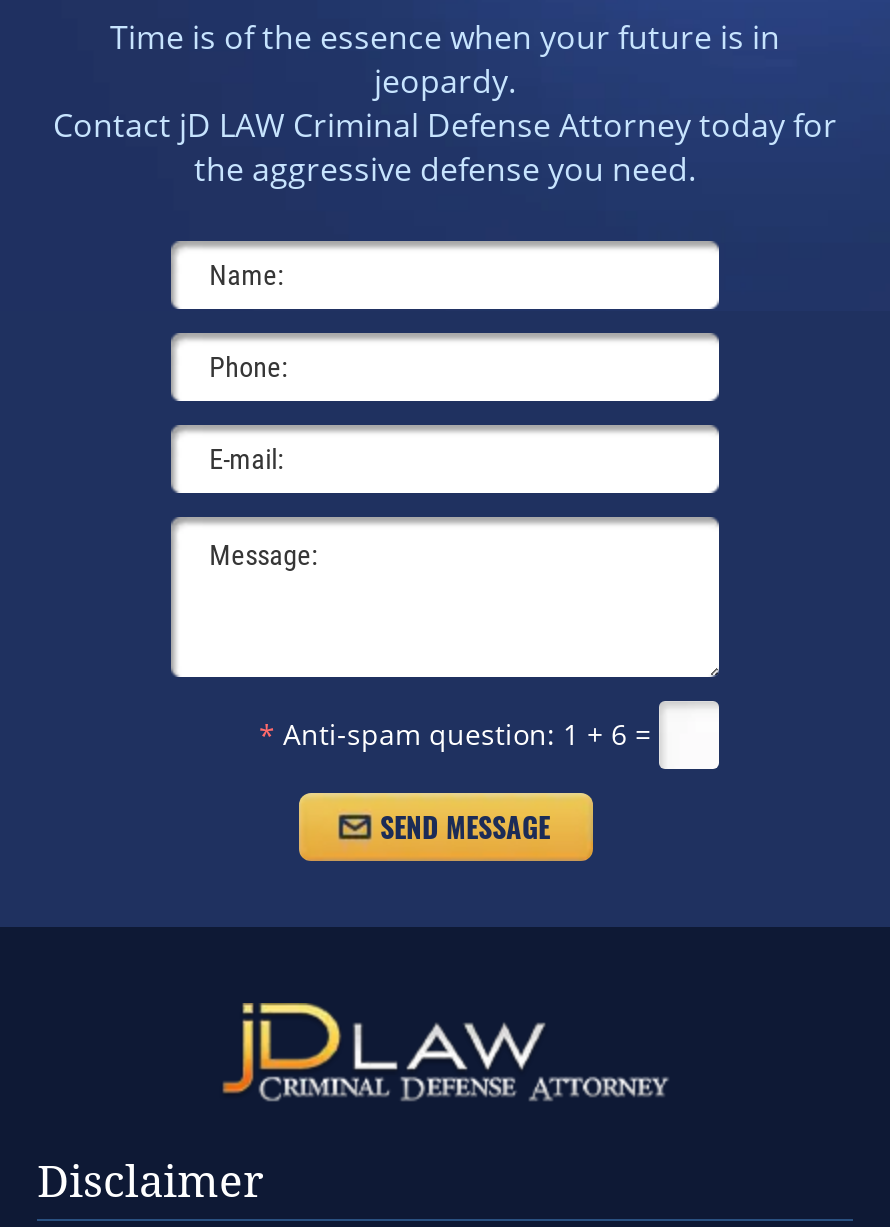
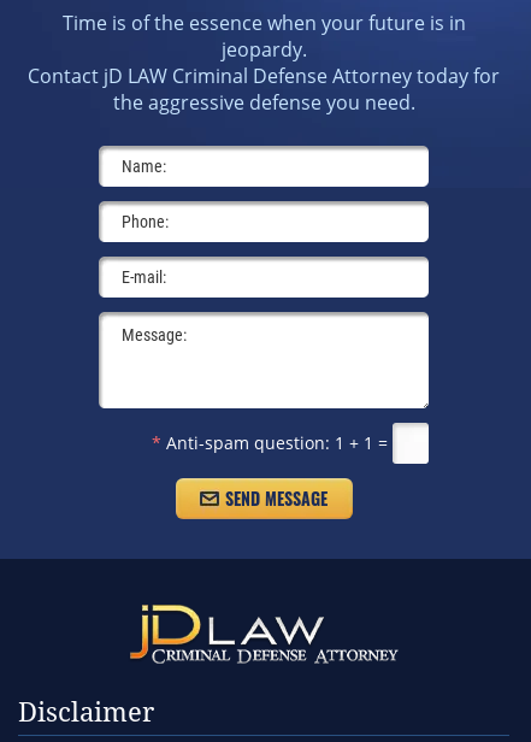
- * Anti-spam question: 1 + 6 =
+ * Anti-spam question: 1 + 1 =
